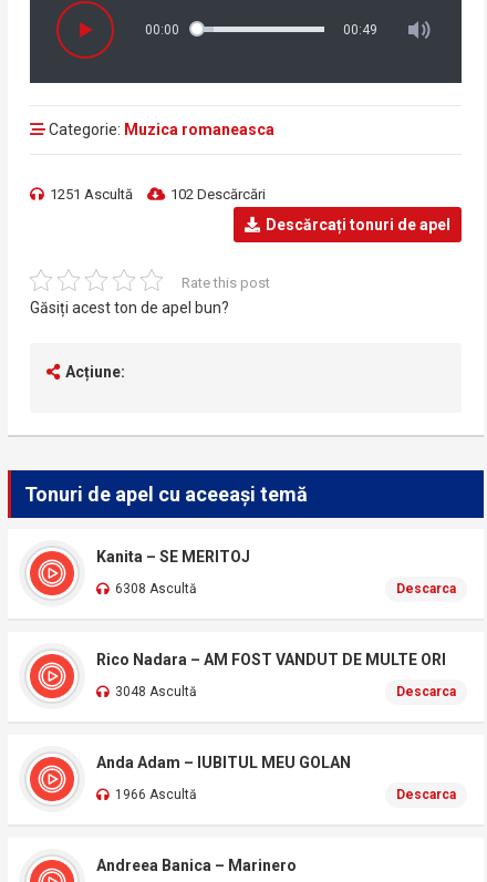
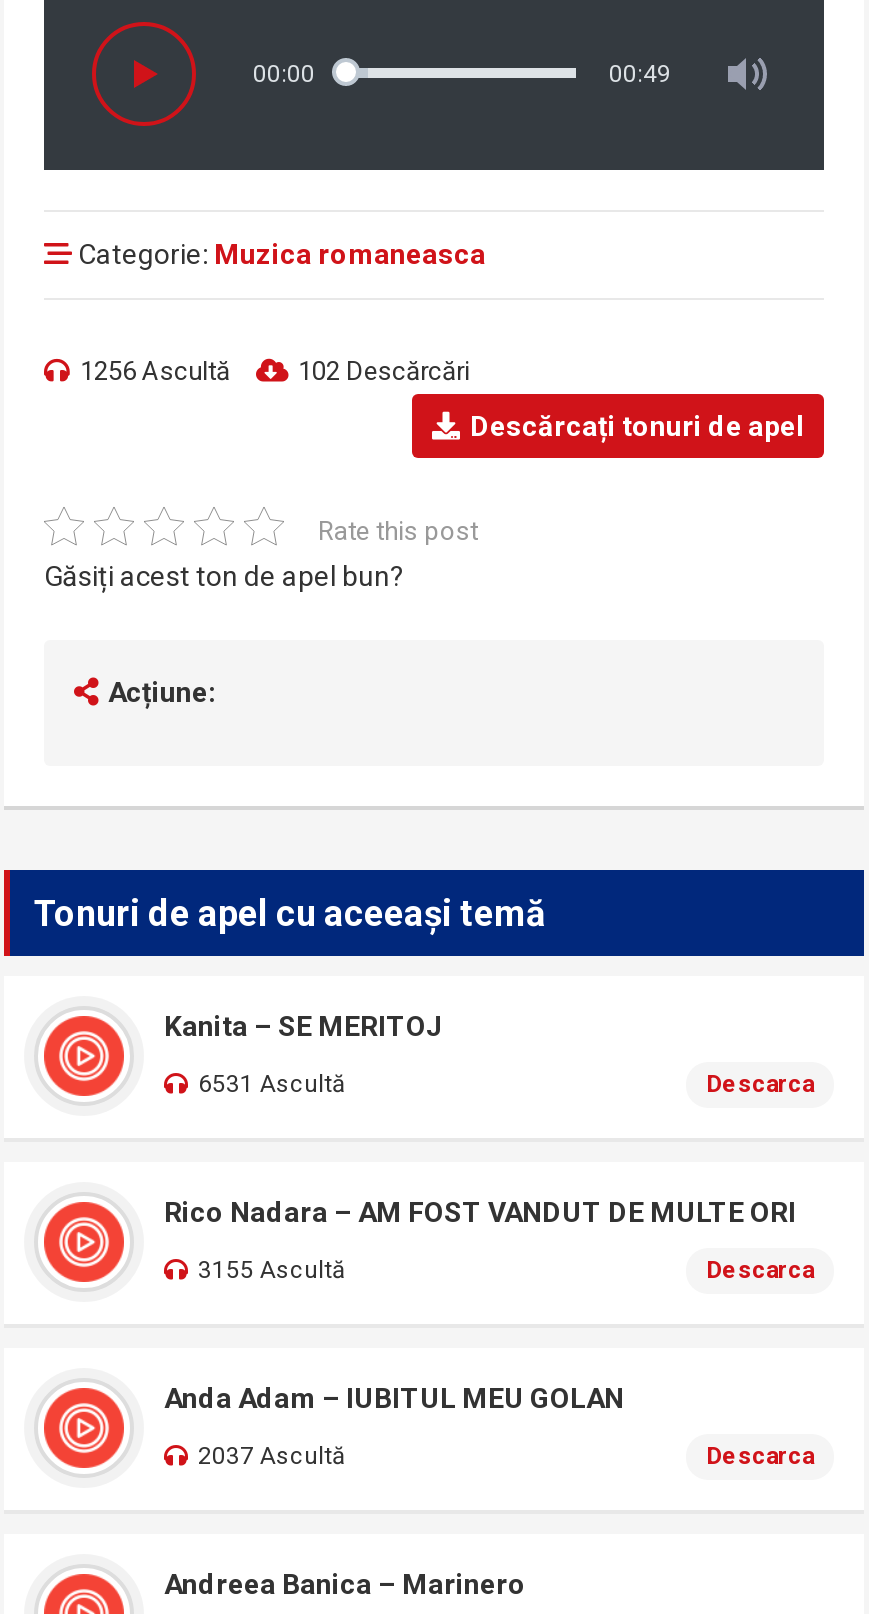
- 1251 Ascultă
+ 1256 Ascultă

- 6308 Ascultă
+ 6531 Ascultă

- 3048 Ascultă
+ 3155 Ascultă

- 1966 Ascultă
+ 2037 Ascultă
